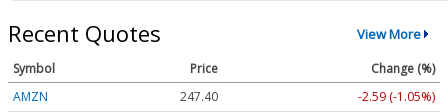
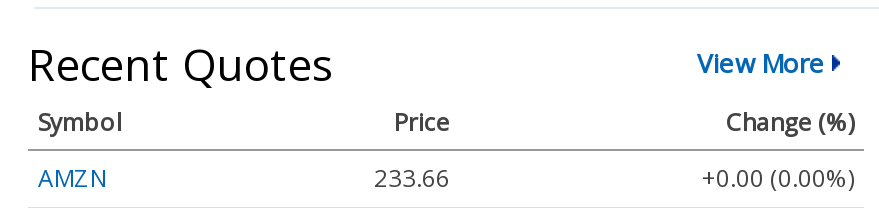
- 247.40
+ 233.66

- -2.59 (-1.05%)
+ +0.00 (0.00%)
